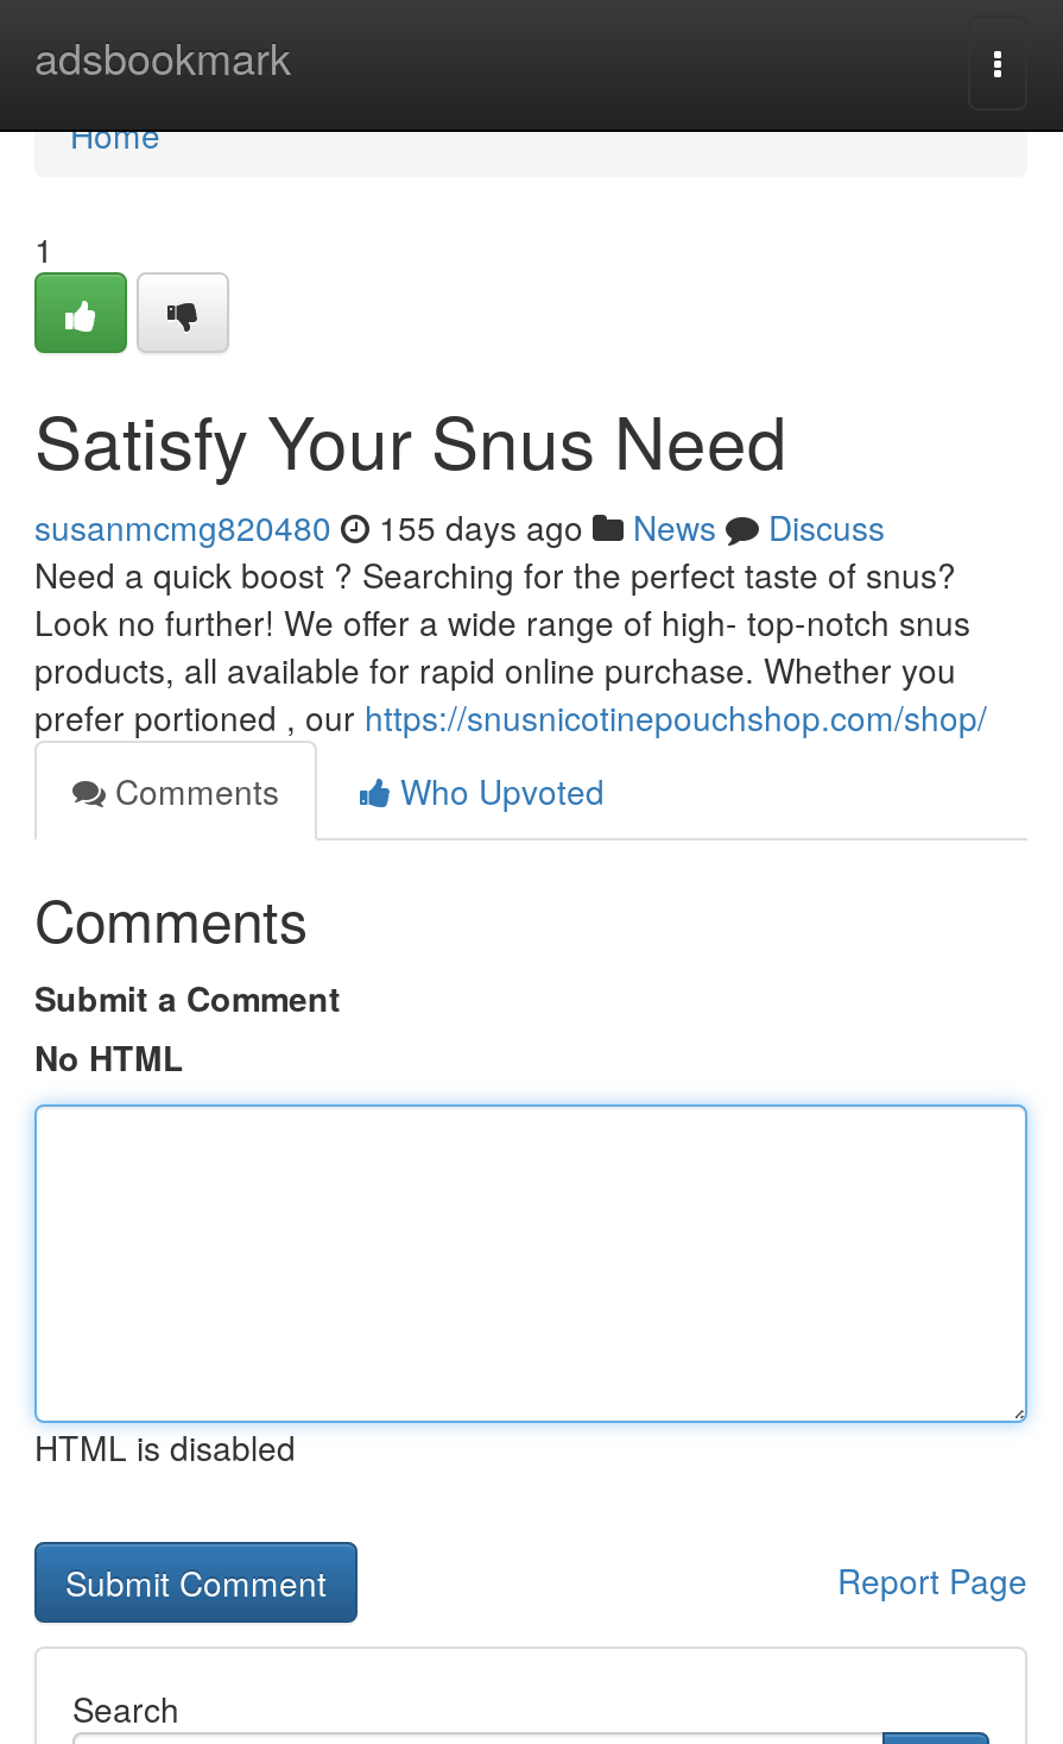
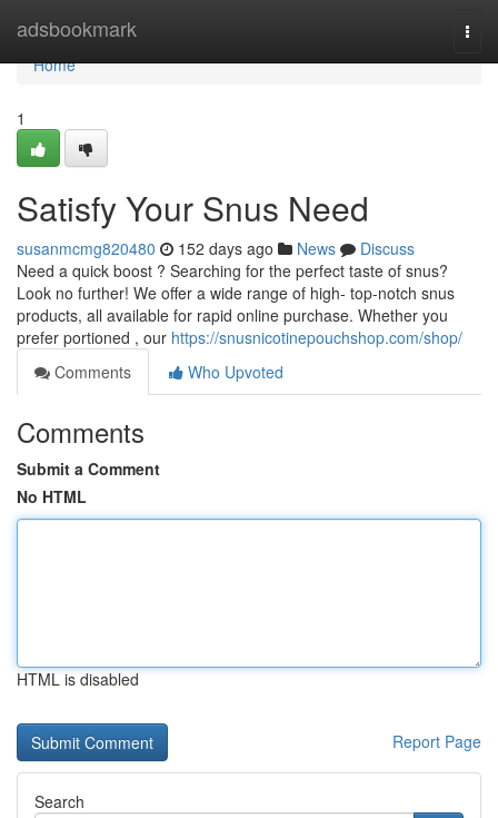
- susanmcmg820480 155 days ago News Discuss
+ susanmcmg820480 152 days ago News Discuss
